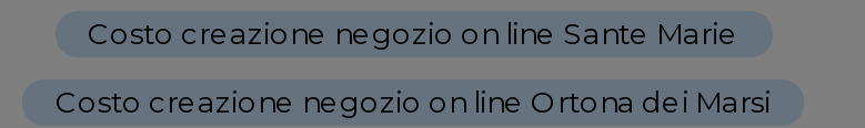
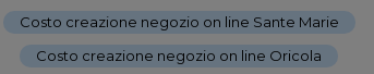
- Costo creazione negozio on line Ortona dei Marsi
+ Costo creazione negozio on line Oricola
